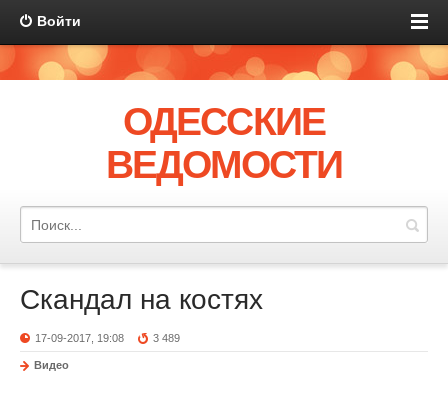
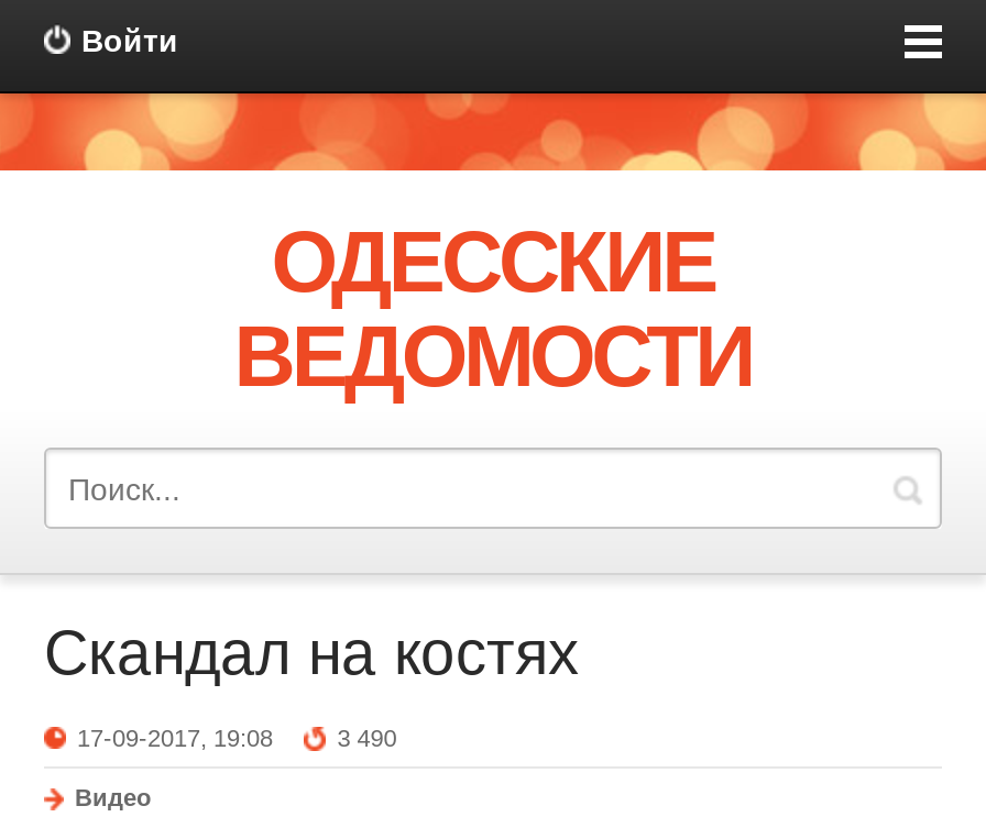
- 3 489
+ 3 490
